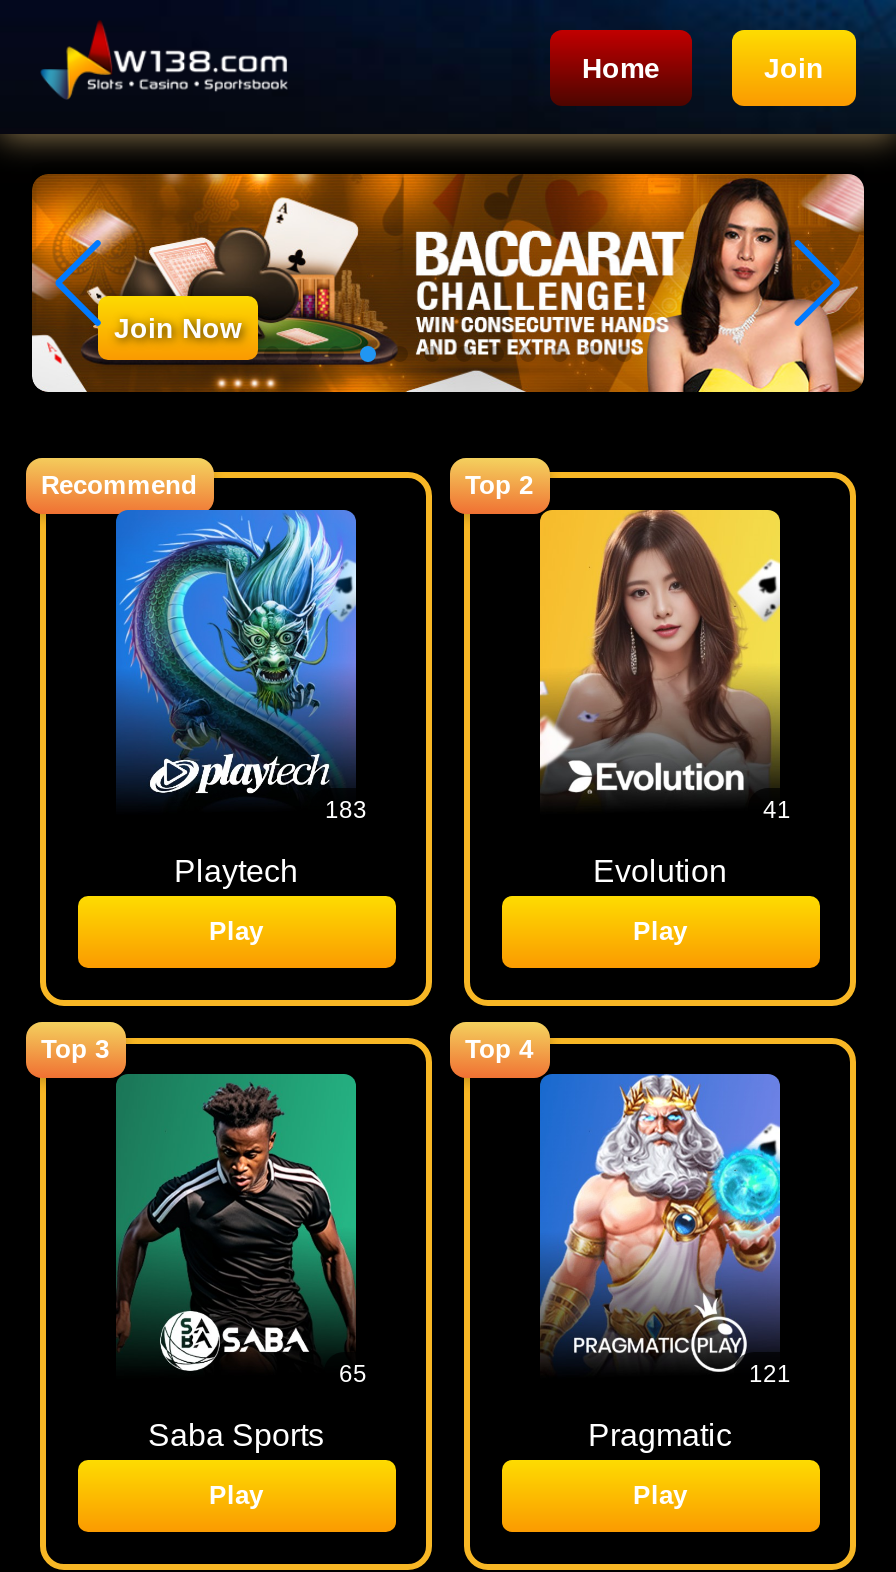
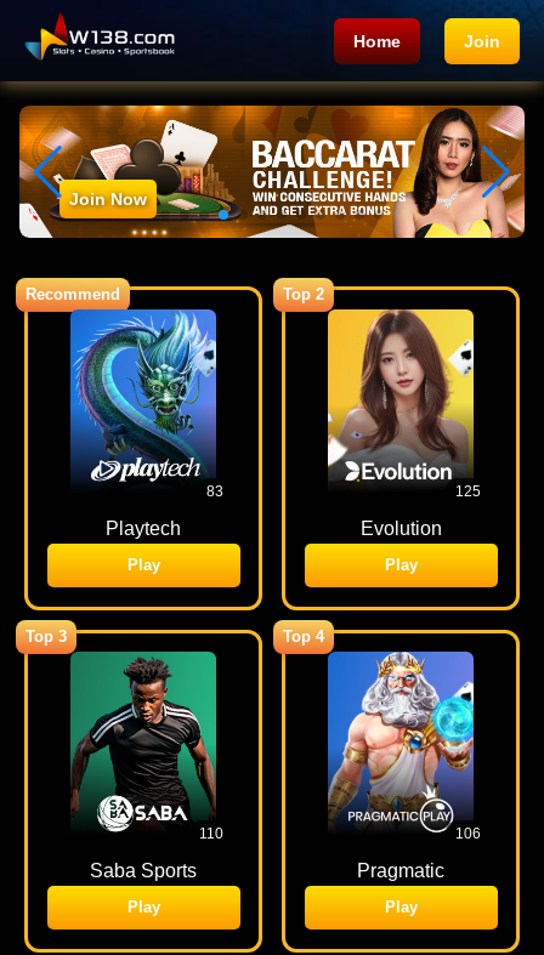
- 183
+ 83

- 41
+ 125

- 65
+ 110

- 121
+ 106
